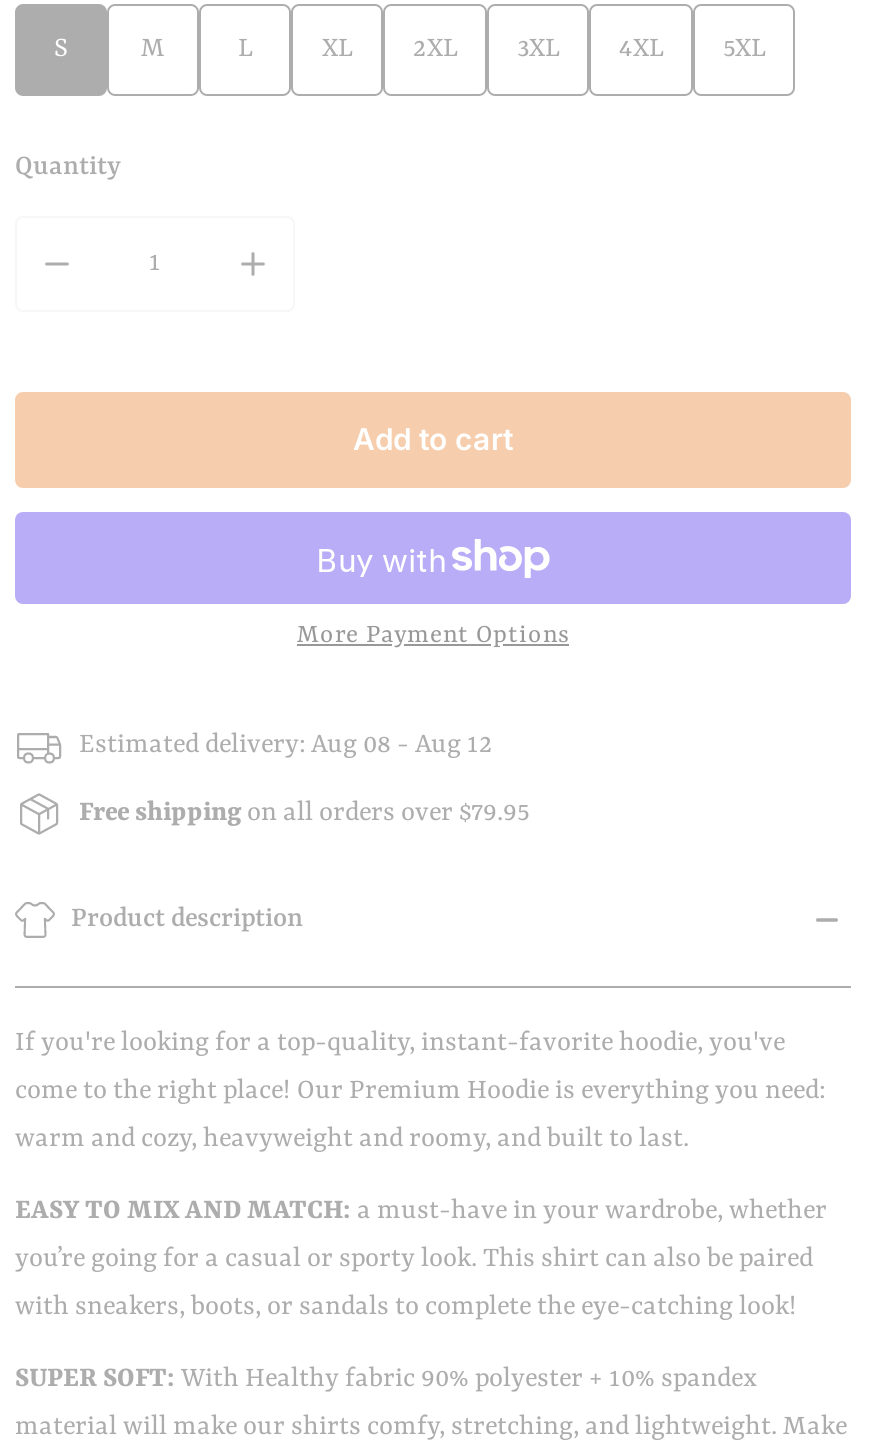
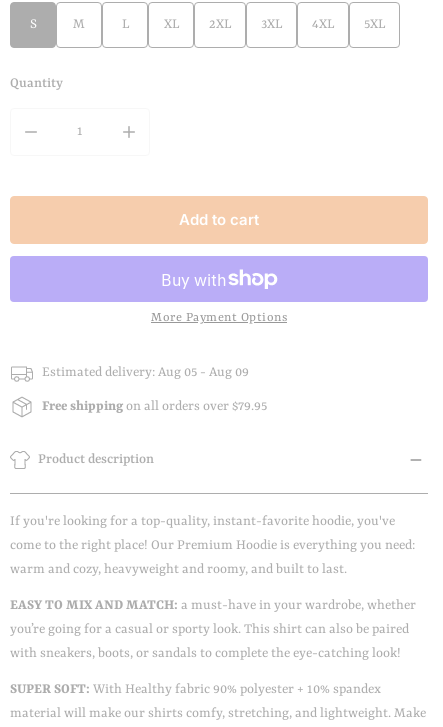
- Estimated delivery: Aug 08 - Aug 12
+ Estimated delivery: Aug 05 - Aug 09
